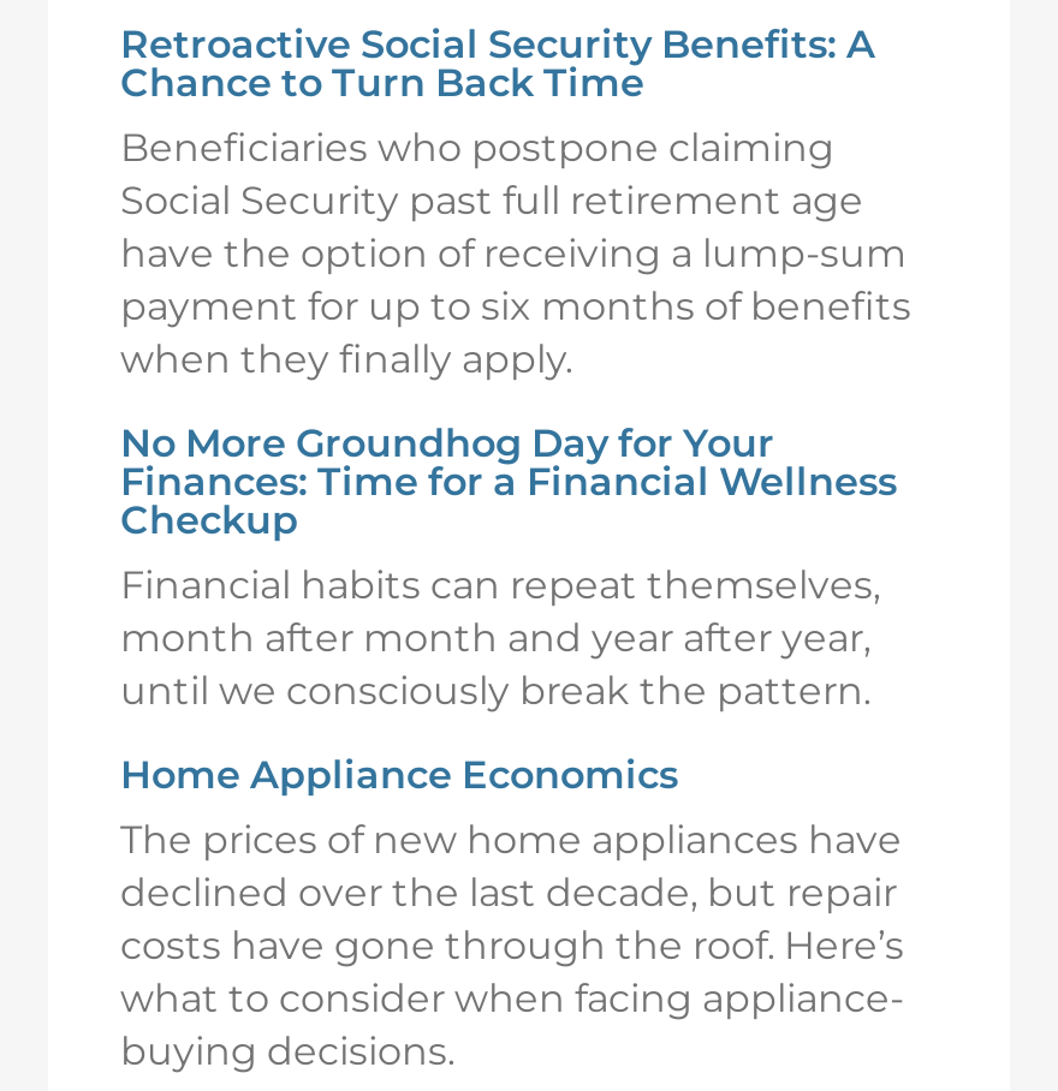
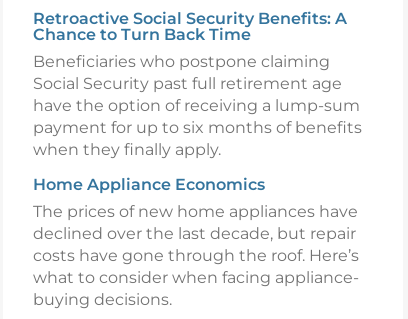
- No More Groundhog Day for Your
- Finances: Time for a Financial Wellness
- Checkup
- Financial habits can repeat themselves,
- month after month and year after year,
- until we consciously break the pattern.
